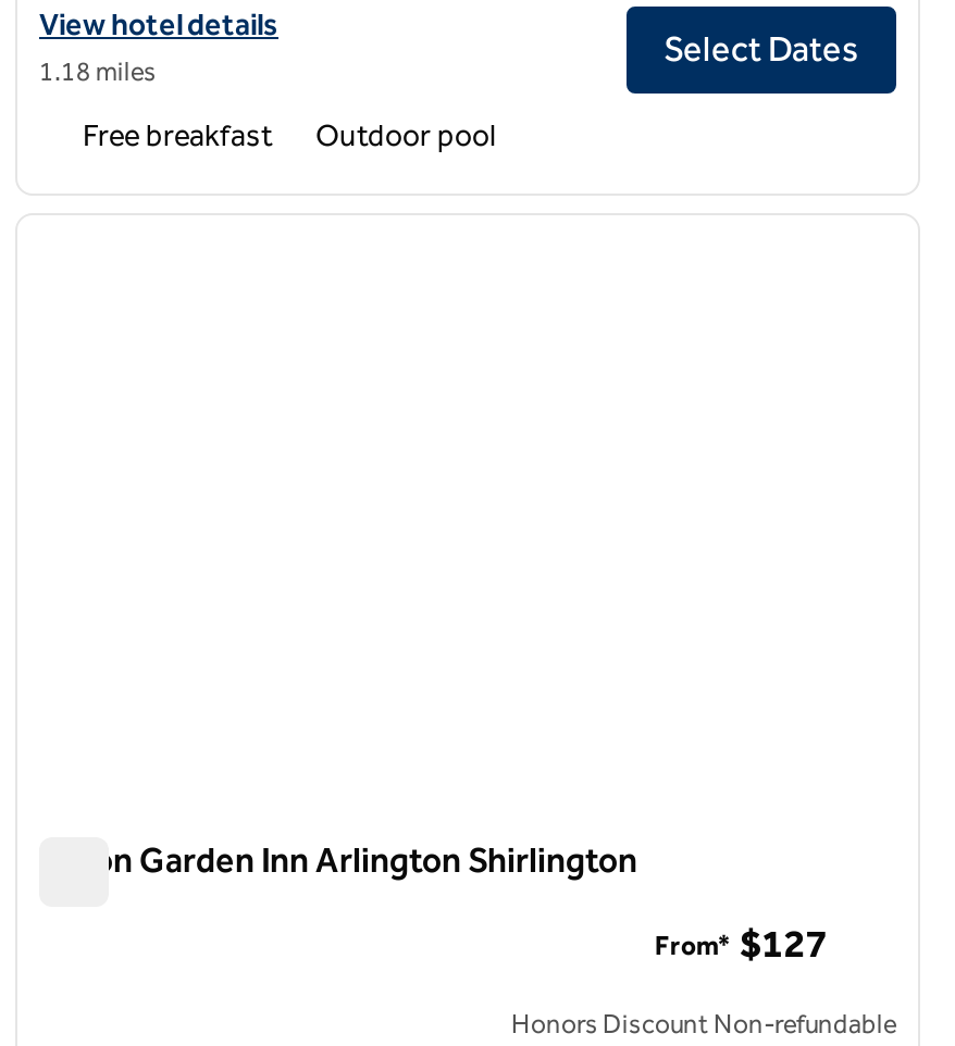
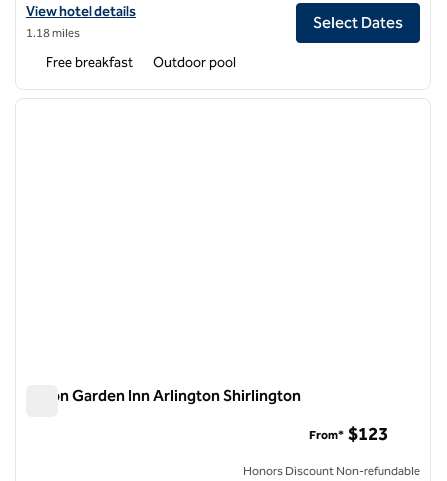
- From* $127
+ From* $123
